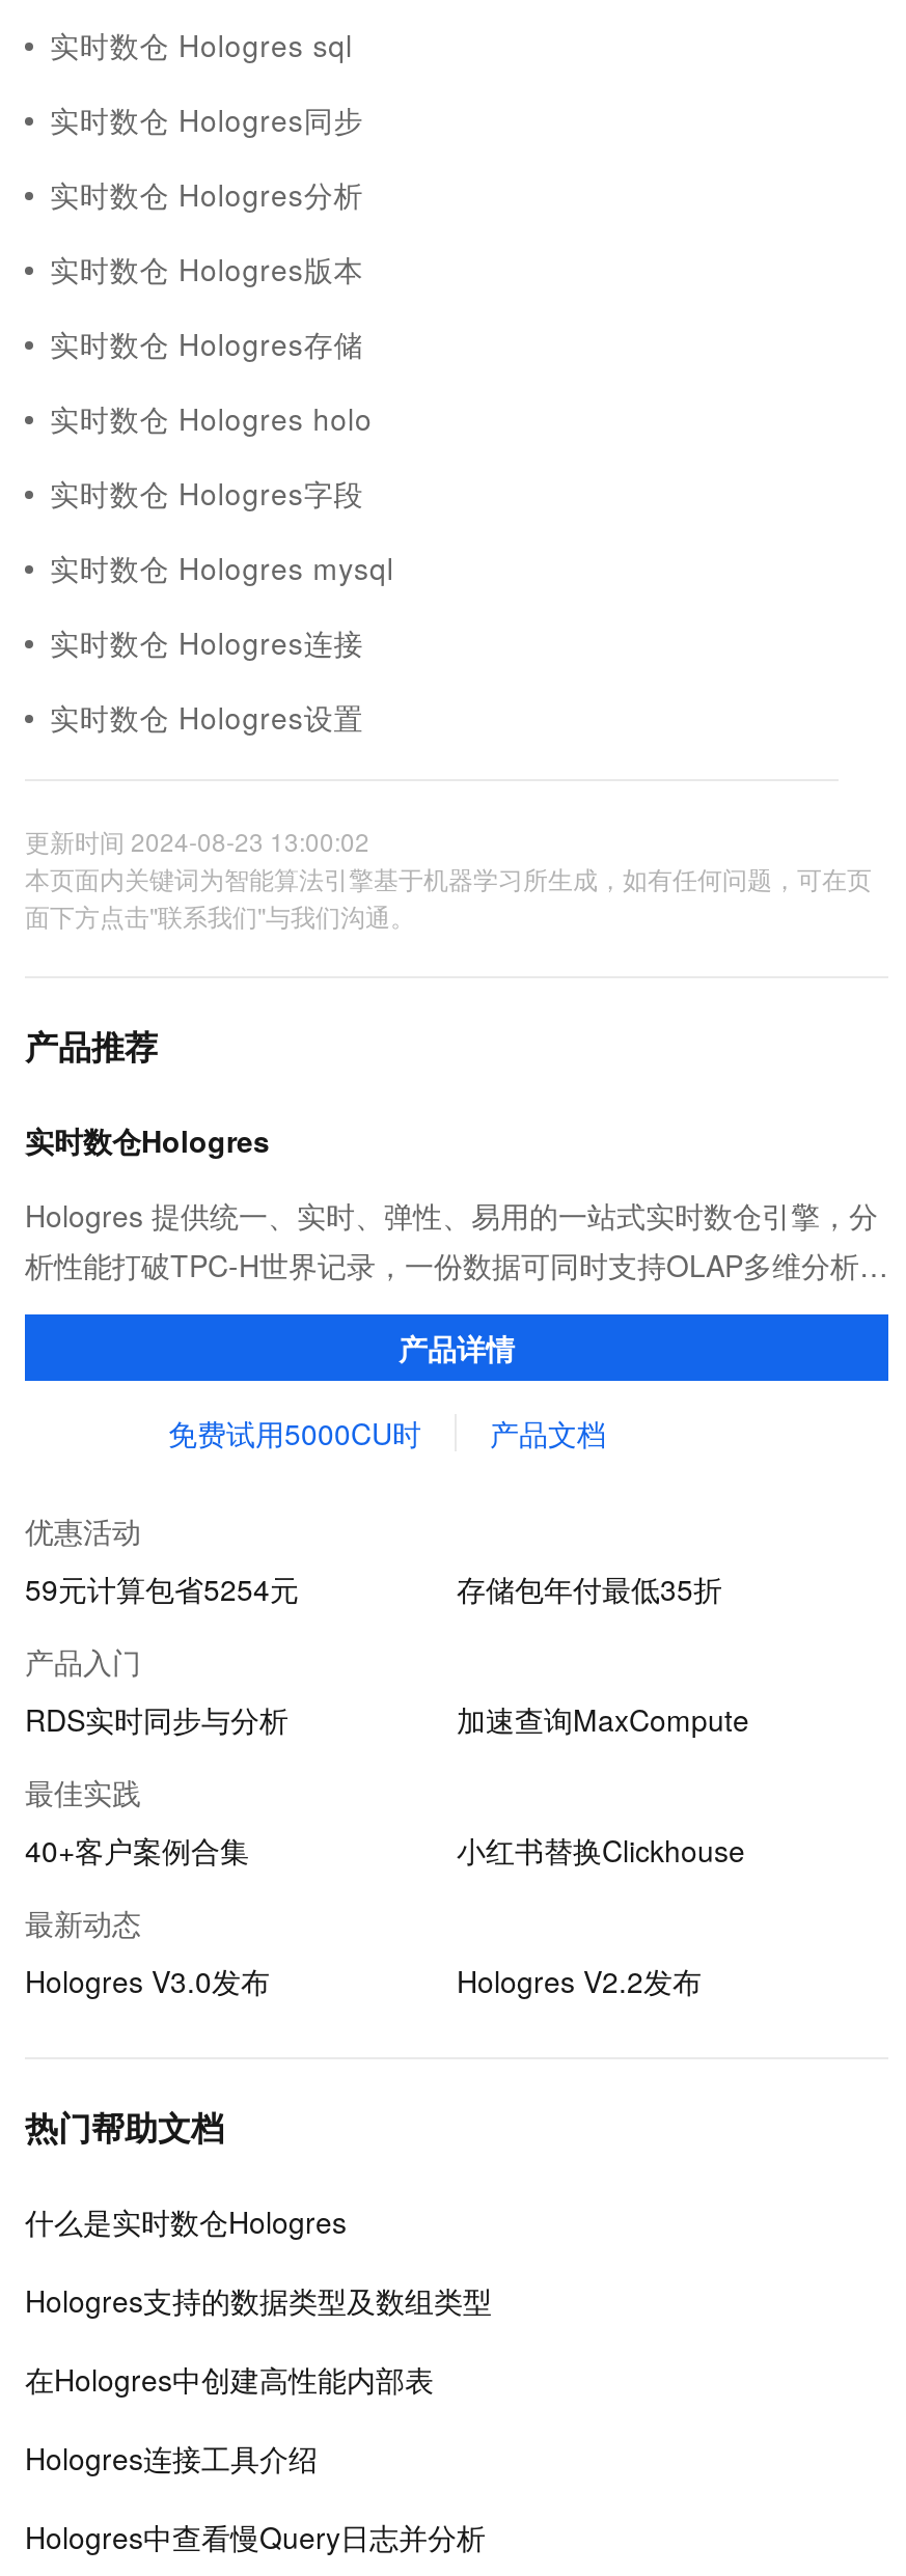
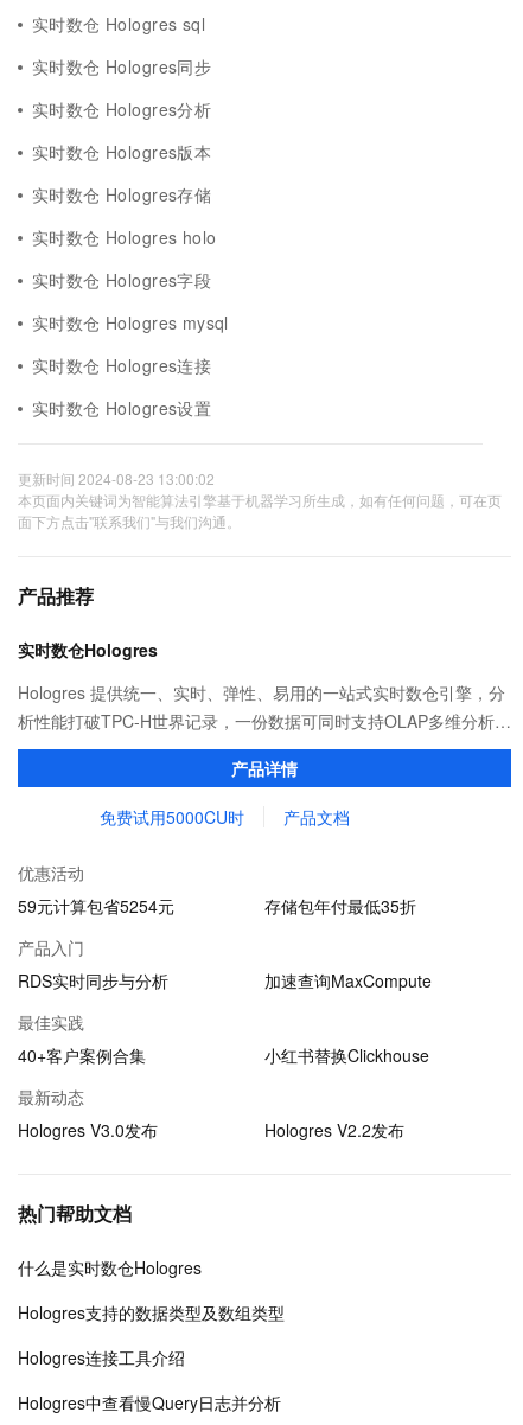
- 在Hologres中创建高性能内部表
